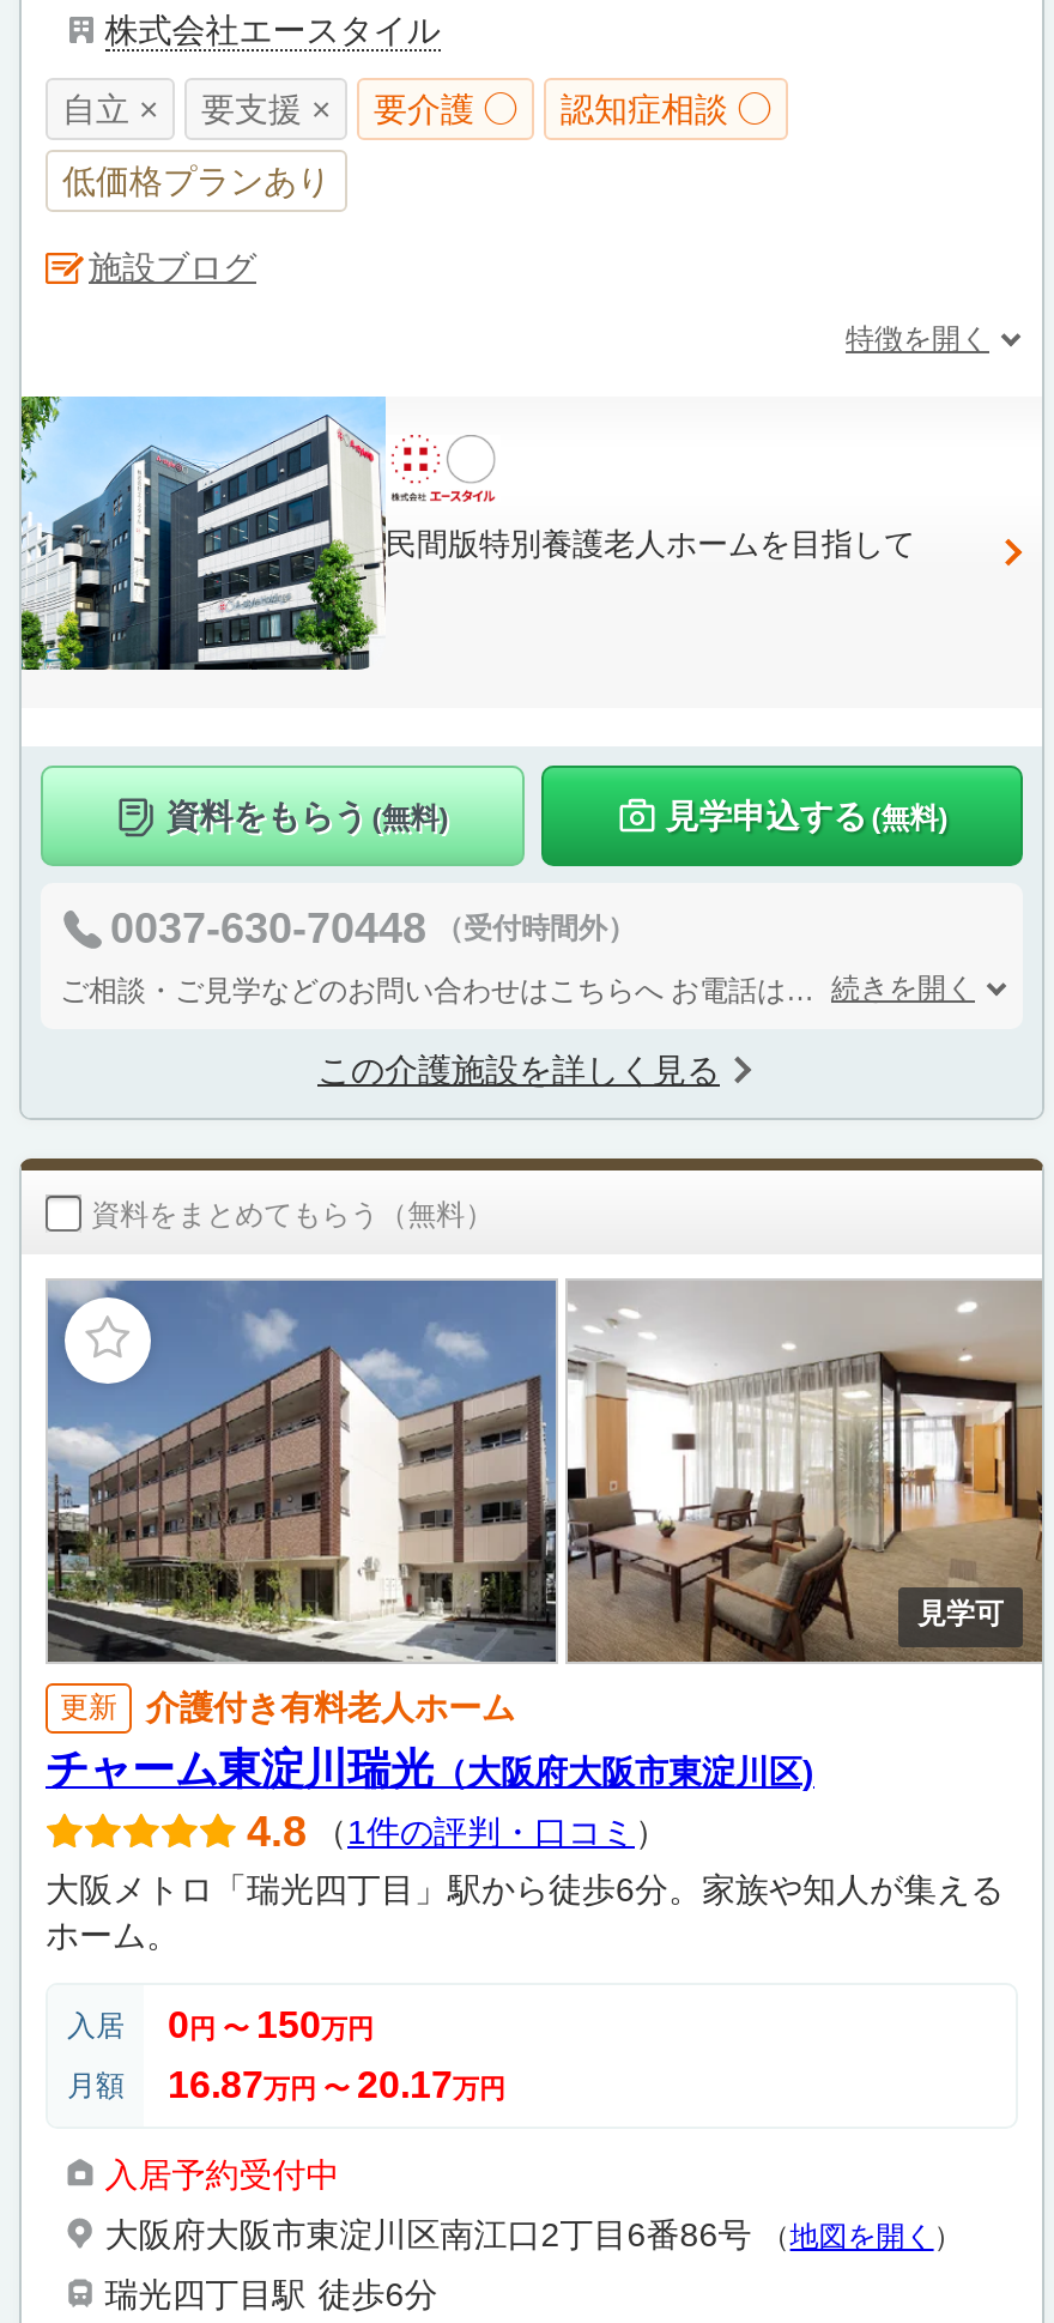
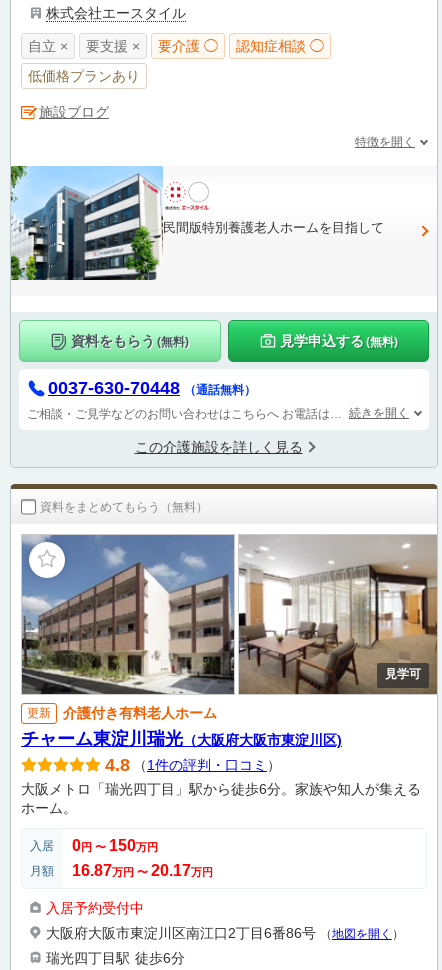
- 0037-630-70448 （受付時間外）
+ 0037-630-70448 （通話無料）
